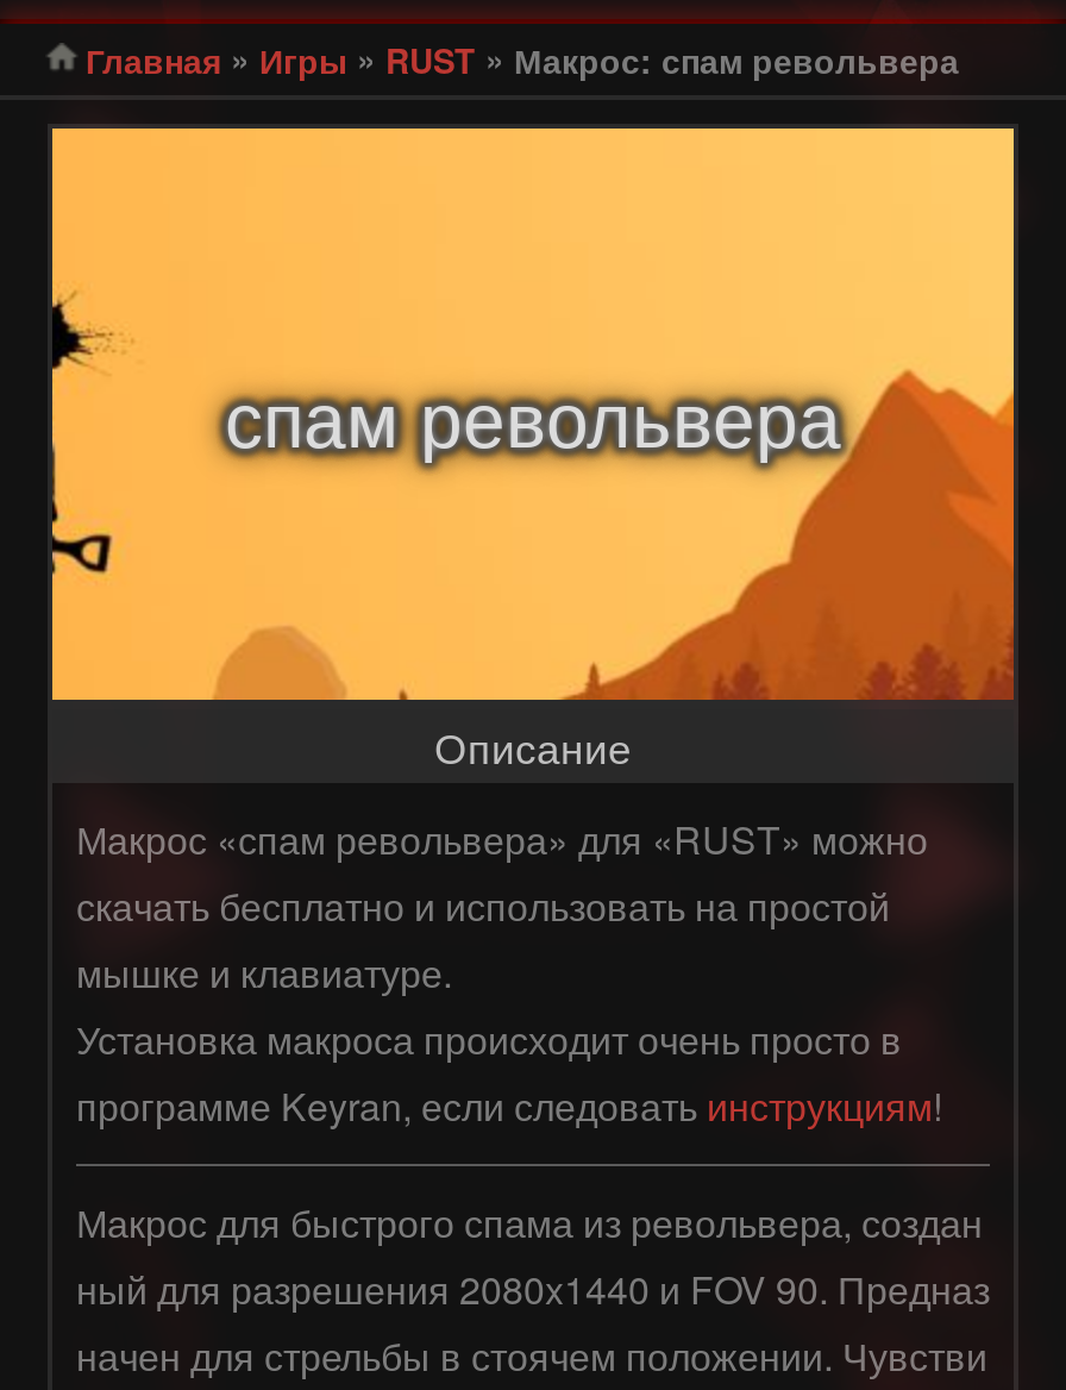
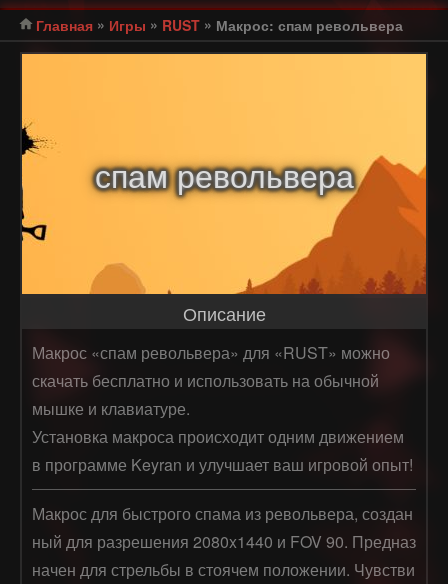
- скачать бесплатно и использовать на простой
+ скачать бесплатно и использовать на обычной

- Установка макроса происходит очень просто в
- программе Keyran, если следовать инструкциям!
+ Установка макроса происходит одним движением
+ в программе Keyran и улучшает ваш игровой опыт!
